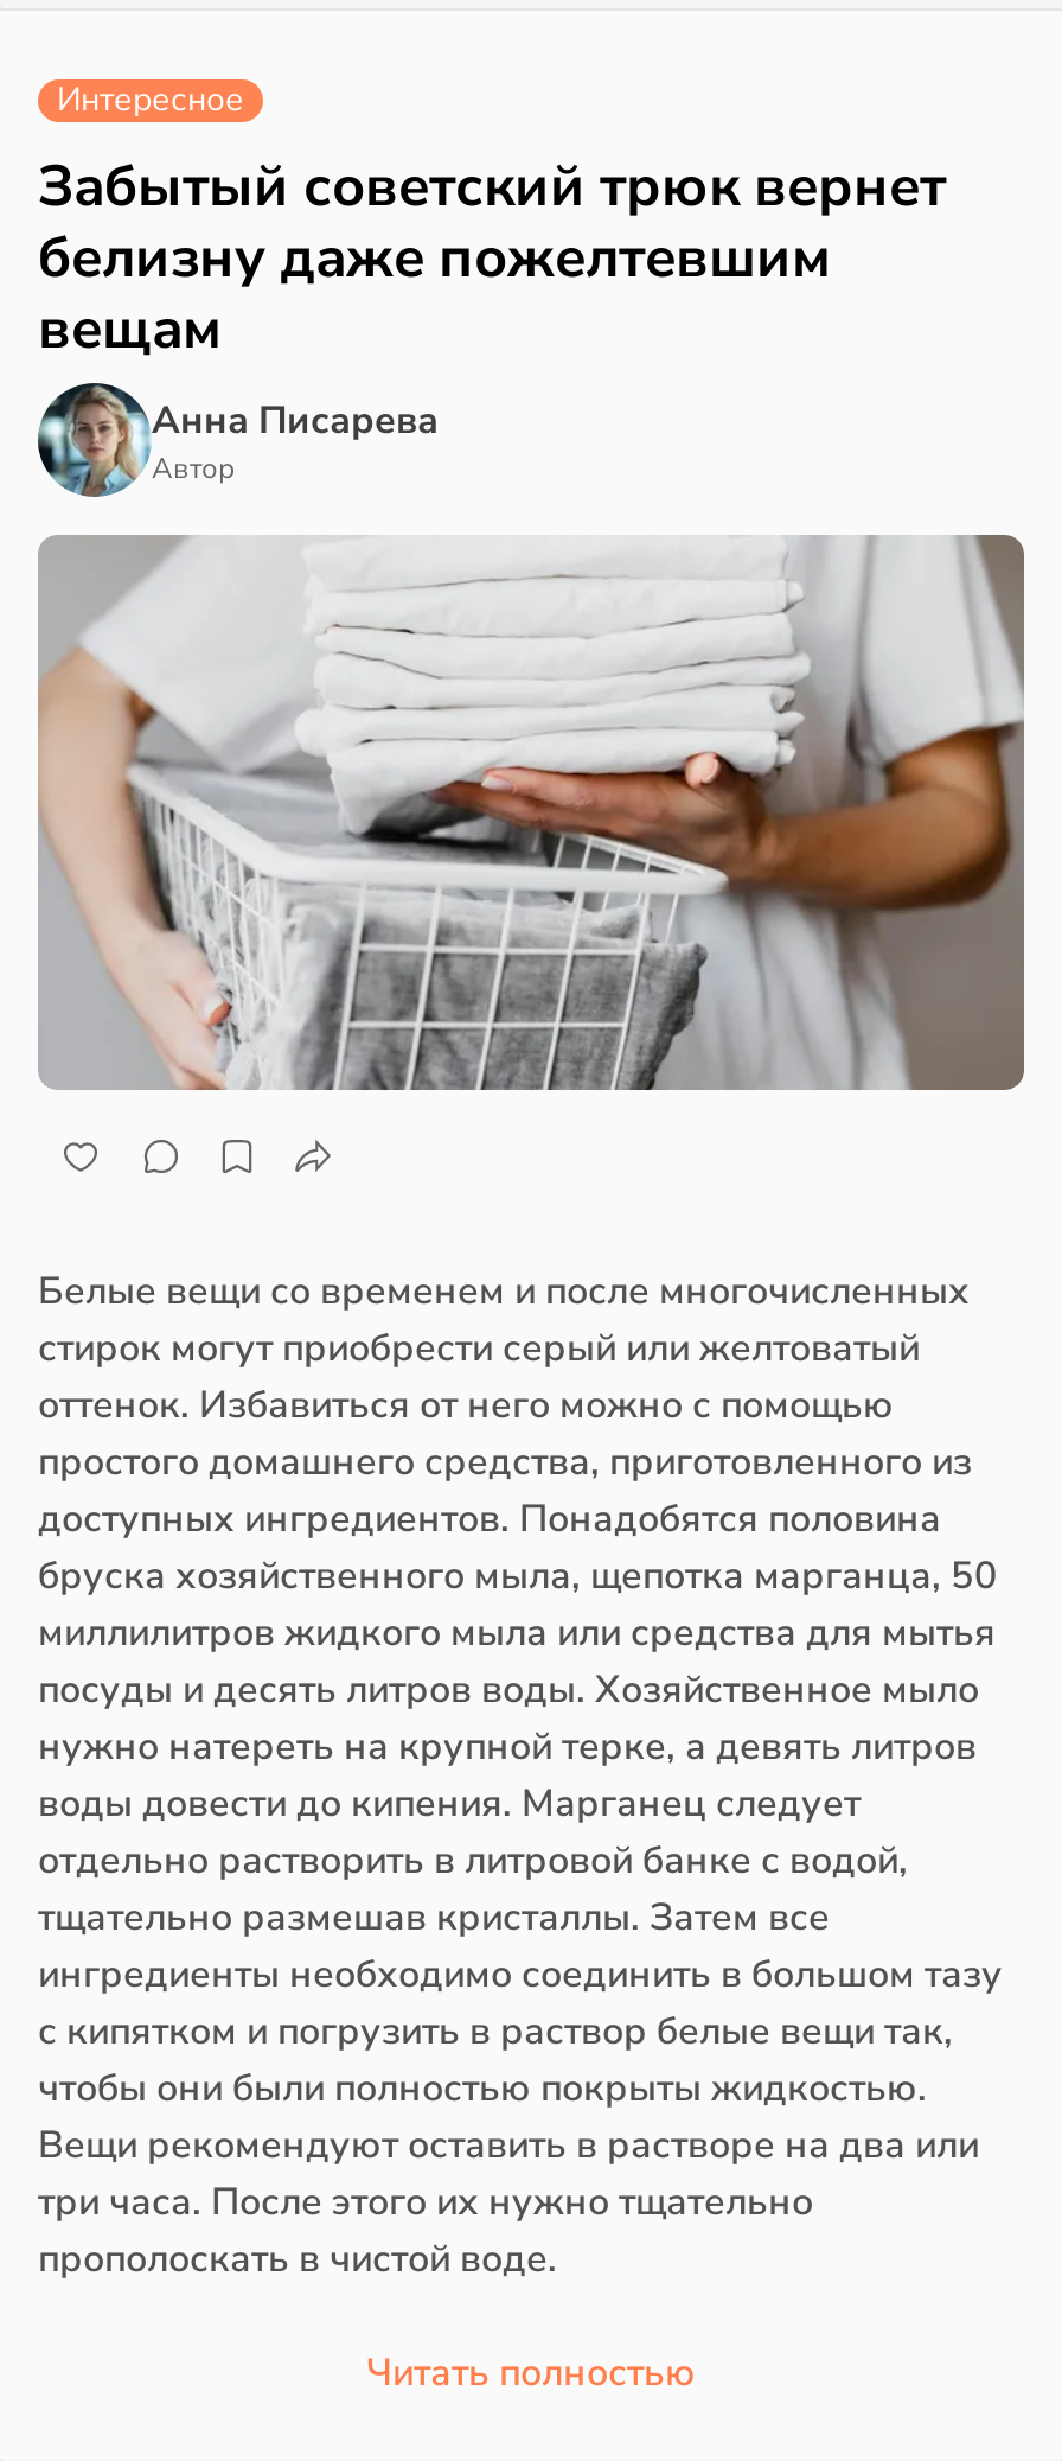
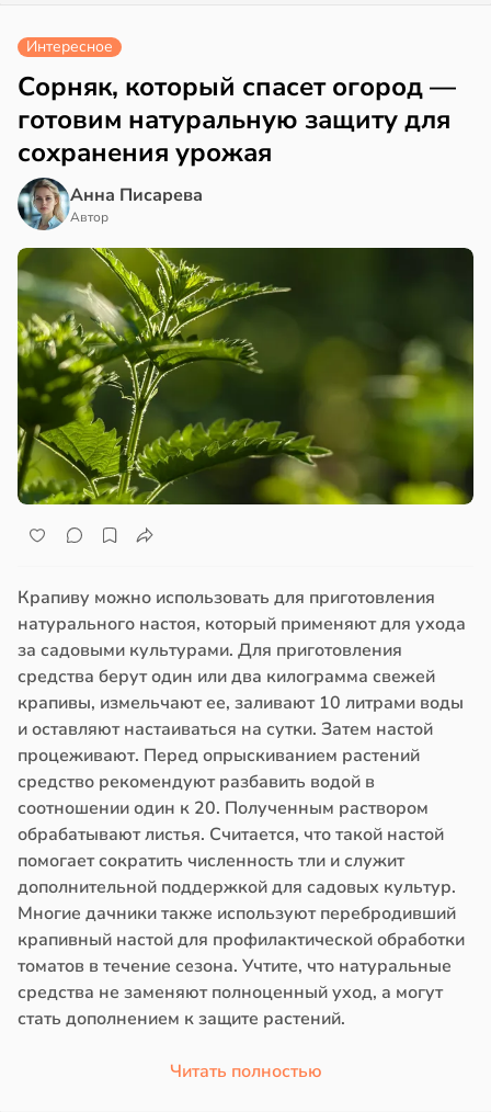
- Забытый советский трюк вернет
- белизну даже пожелтевшим
- вещам
+ Сорняк, который спасет огород —
+ готовим натуральную защиту для
+ сохранения урожая

- [image]
+ [image]

- Белые вещи со временем и после многочисленных
- стирок могут приобрести серый или желтоватый
- оттенок. Избавиться от него можно с помощью
- простого домашнего средства, приготовленного из
- доступных ингредиентов. Понадобятся половина
- бруска хозяйственного мыла, щепотка марганца, 50
- миллилитров жидкого мыла или средства для мытья
- посуды и десять литров воды. Хозяйственное мыло
- нужно натереть на крупной терке, а девять литров
- воды довести до кипения. Марганец следует
- отдельно растворить в литровой банке с водой,
- тщательно размешав кристаллы. Затем все
- ингредиенты необходимо соединить в большом тазу
- с кипятком и погрузить в раствор белые вещи так,
- чтобы они были полностью покрыты жидкостью.
- Вещи рекомендуют оставить в растворе на два или
- три часа. После этого их нужно тщательно
- прополоскать в чистой воде.
+ Крапиву можно использовать для приготовления
+ натурального настоя, который применяют для ухода
+ за садовыми культурами. Для приготовления
+ средства берут один или два килограмма свежей
+ крапивы, измельчают ее, заливают 10 литрами воды
+ и оставляют настаиваться на сутки. Затем настой
+ процеживают. Перед опрыскиванием растений
+ средство рекомендуют разбавить водой в
+ соотношении один к 20. Полученным раствором
+ обрабатывают листья. Считается, что такой настой
+ помогает сократить численность тли и служит
+ дополнительной поддержкой для садовых культур.
+ Многие дачники также используют перебродивший
+ крапивный настой для профилактической обработки
+ томатов в течение сезона. Учтите, что натуральные
+ средства не заменяют полноценный уход, а могут
+ стать дополнением к защите растений.
